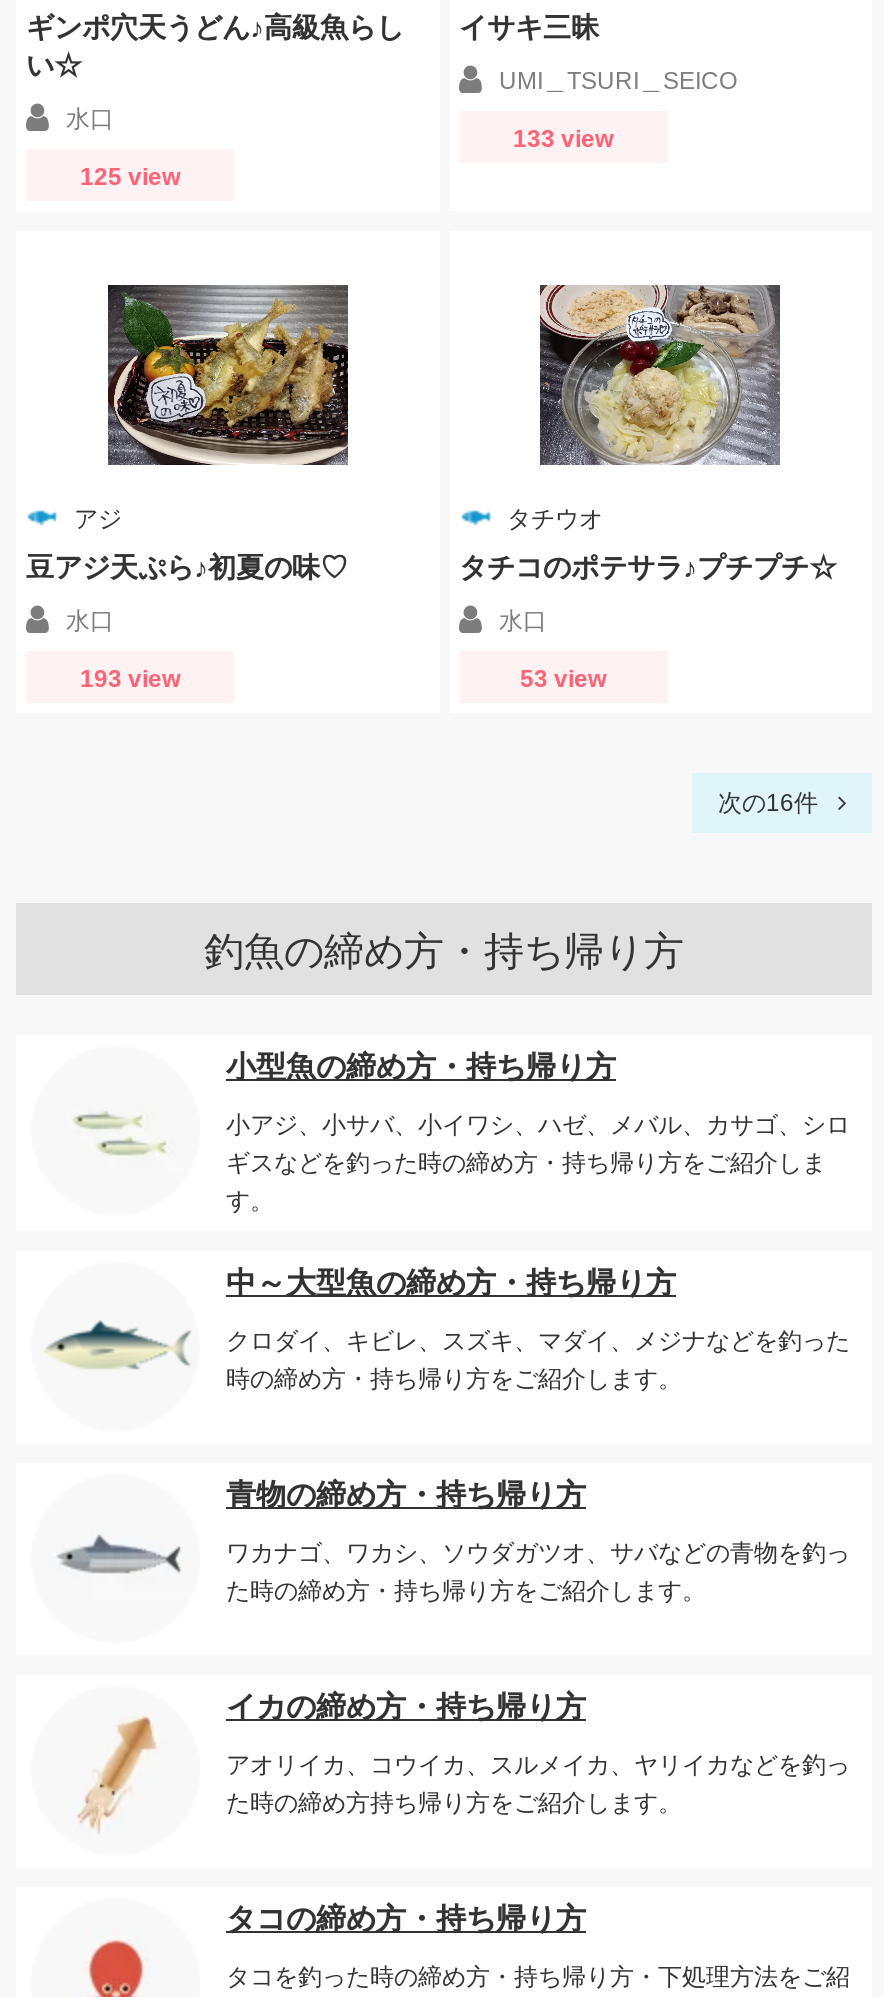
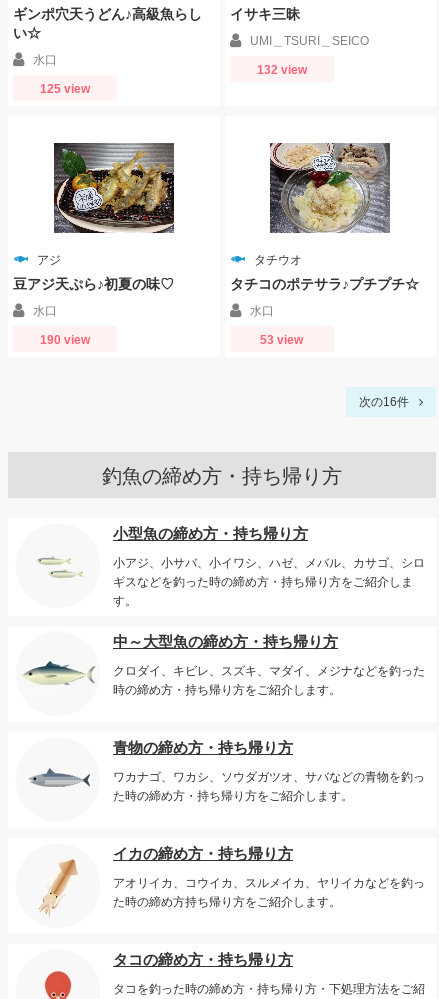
- 133 view
+ 132 view

- 193 view
+ 190 view
